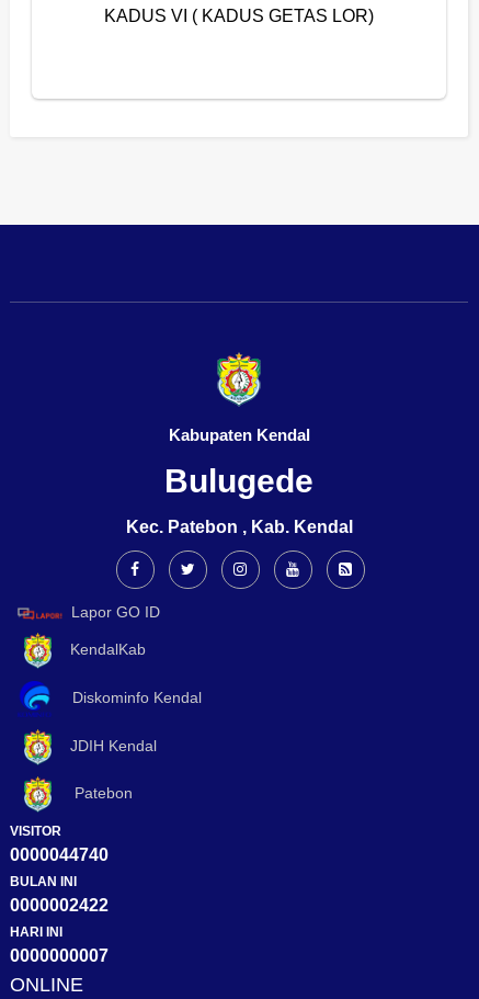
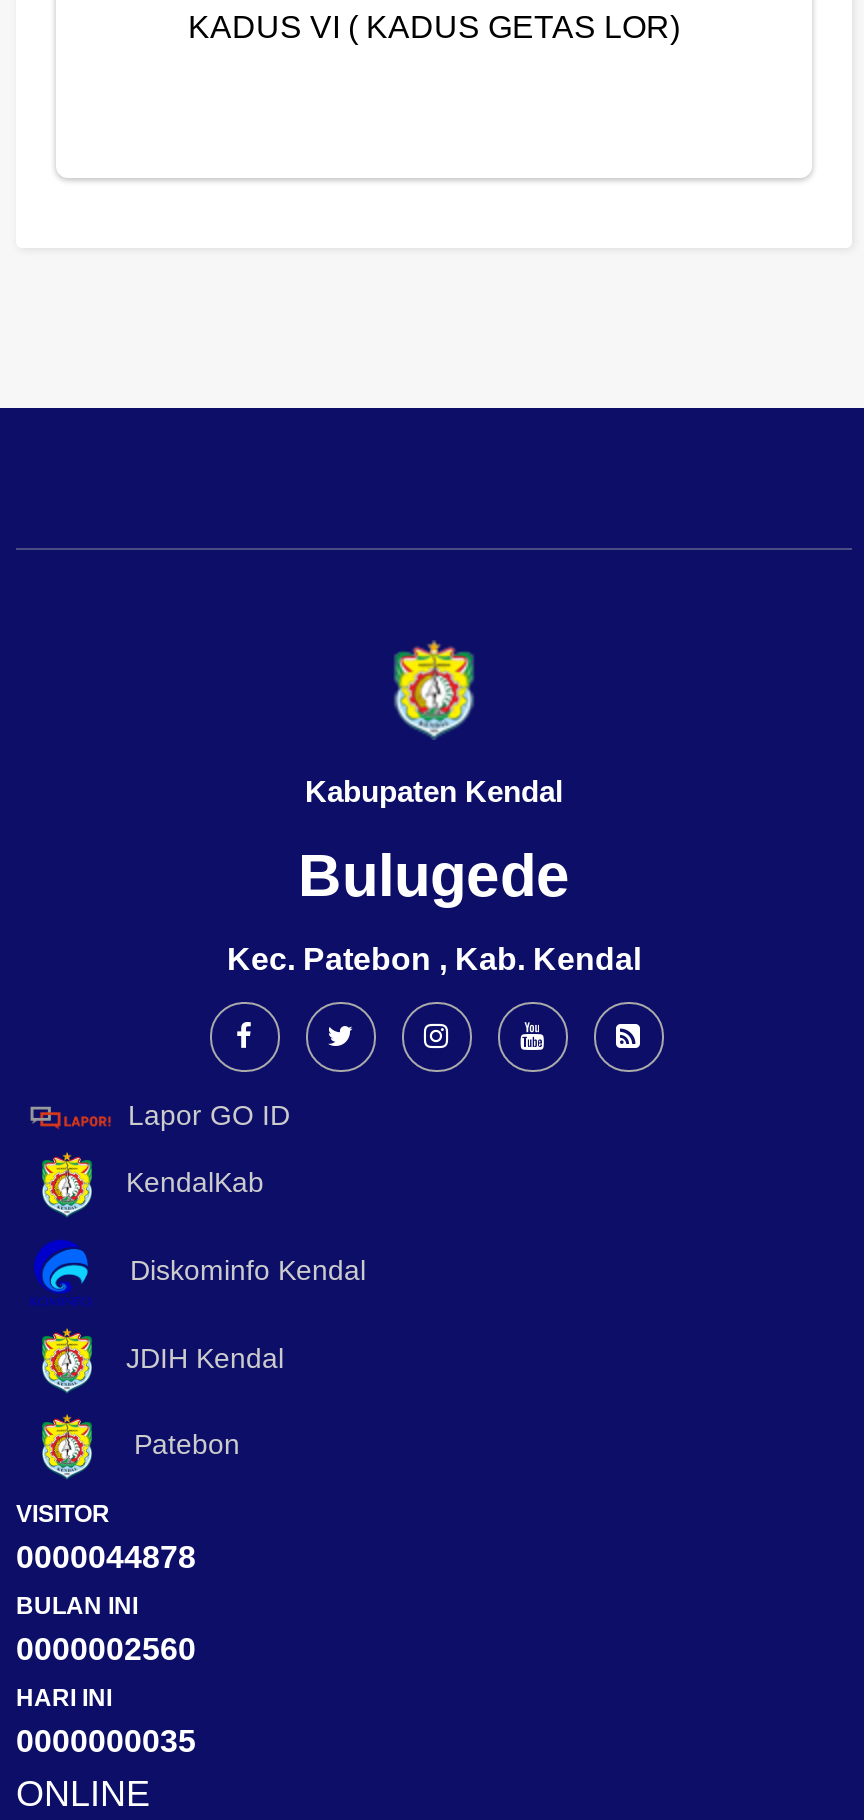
- 0000044740
+ 0000044878

- 0000002422
+ 0000002560

- 0000000007
+ 0000000035
